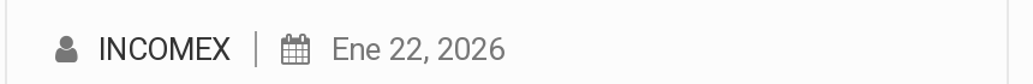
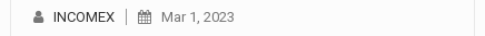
- Ene 22, 2026
+ Mar 1, 2023
